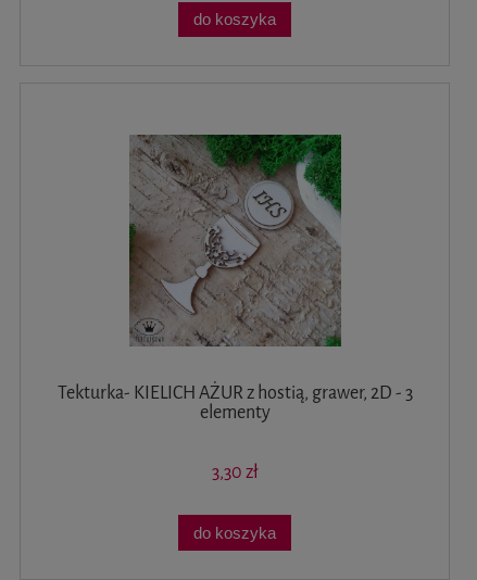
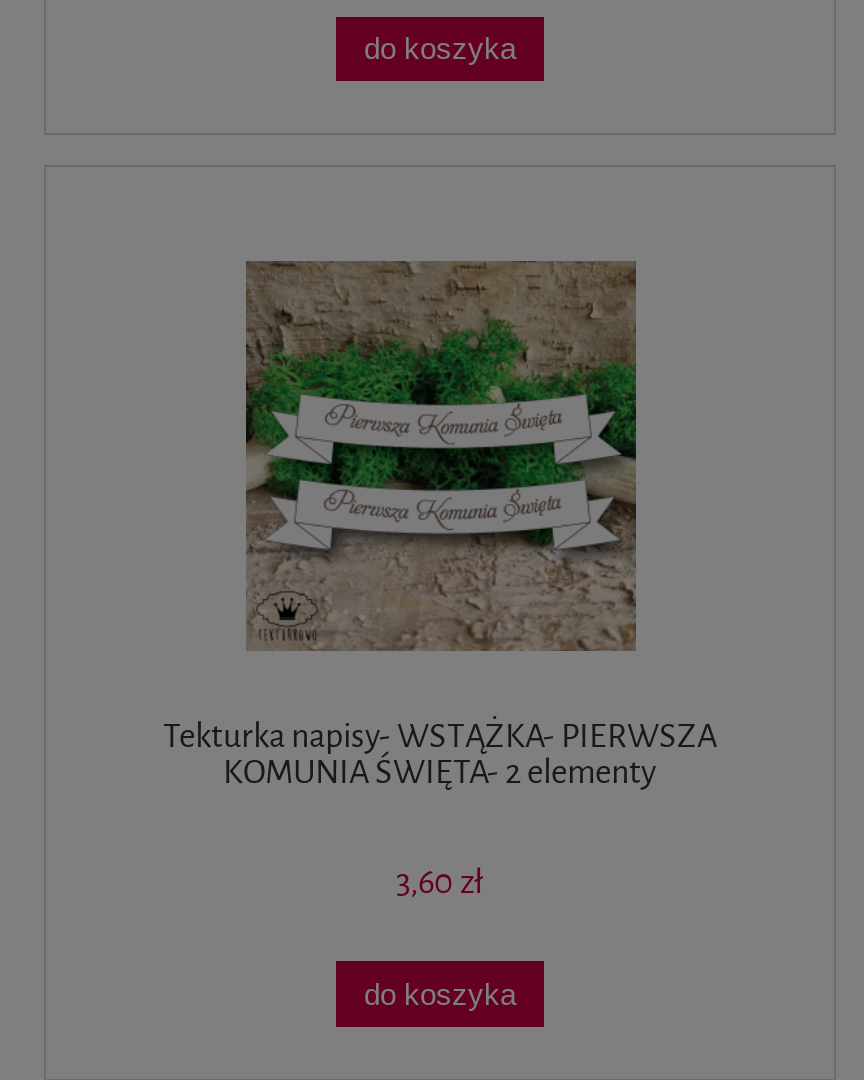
- [image]
- Tekturka- KIELICH AŻUR z hostią, grawer, 2D - 3
- elementy
+ [image]
+ Tekturka napisy- WSTĄŻKA- PIERWSZA
+ KOMUNIA ŚWIĘTA- 2 elementy

- 3,30 zł
+ 3,60 zł
